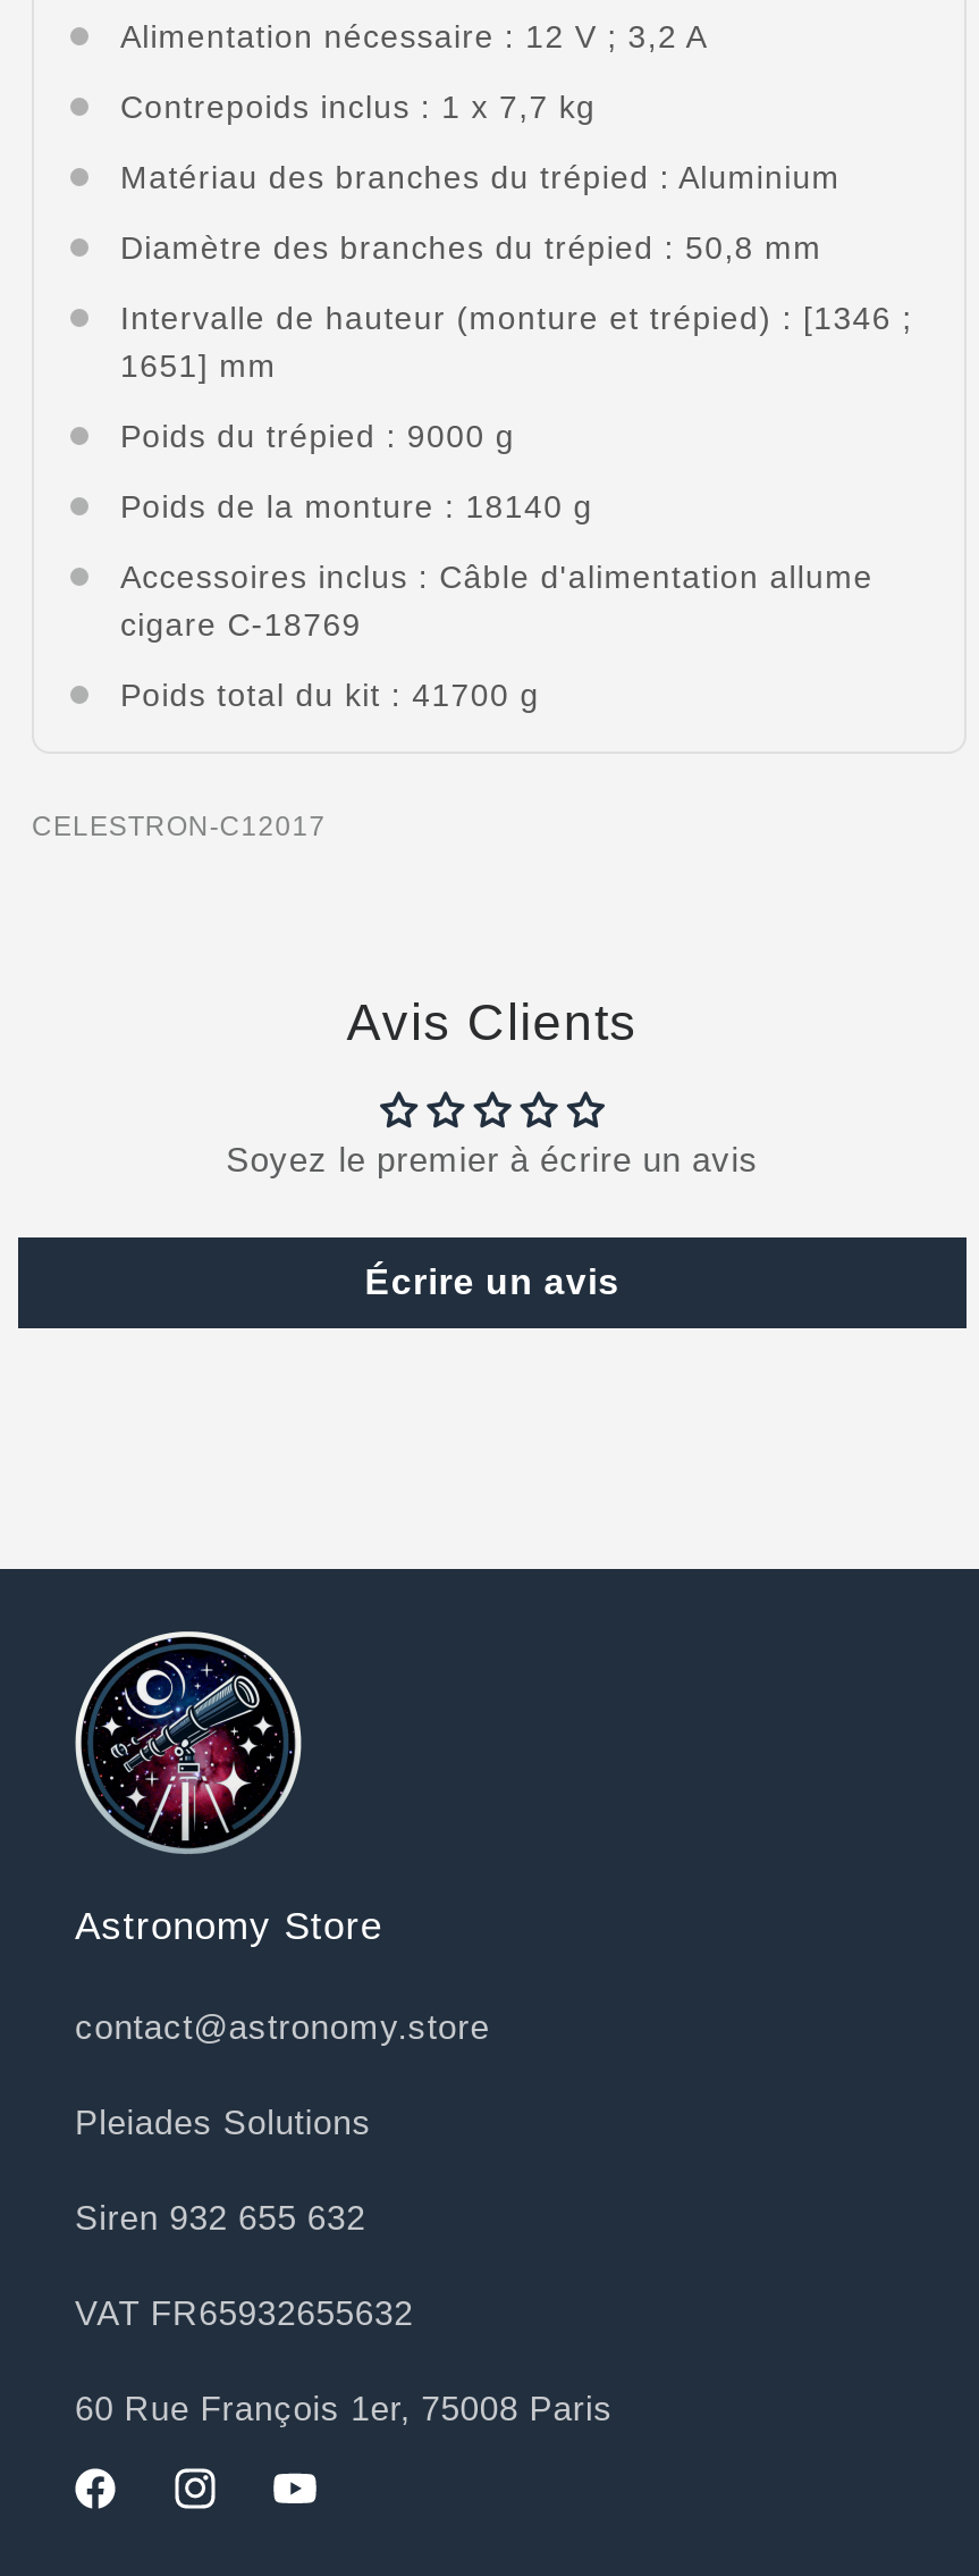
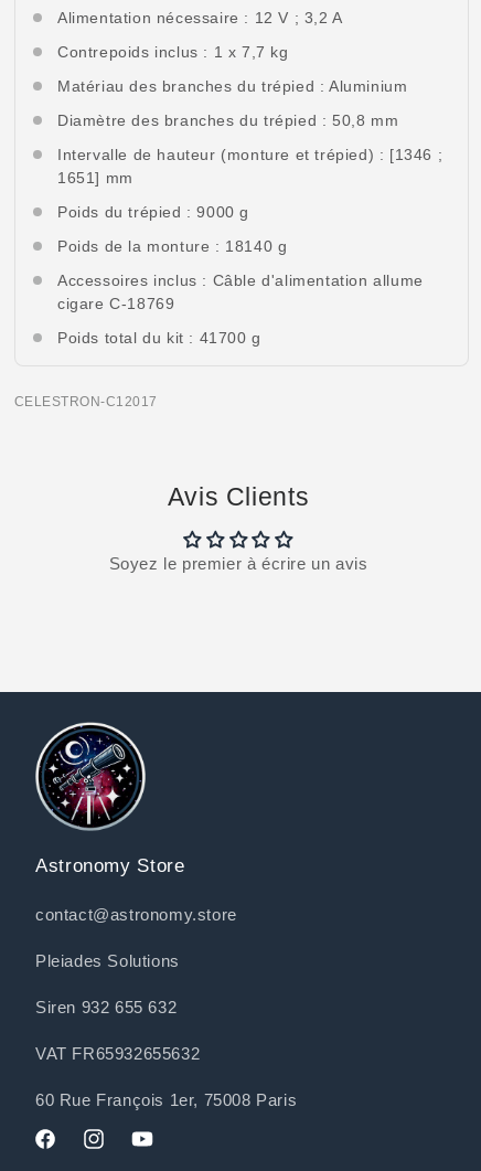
- Écrire un avis
